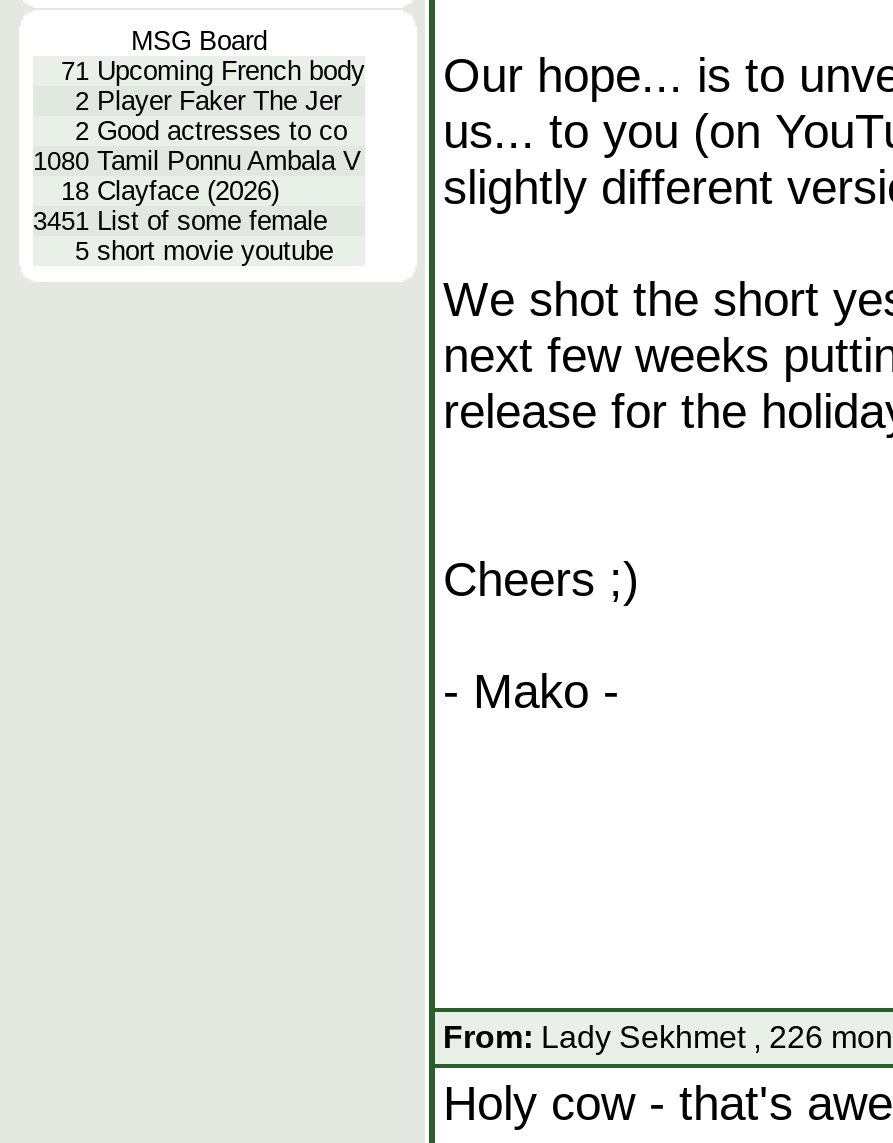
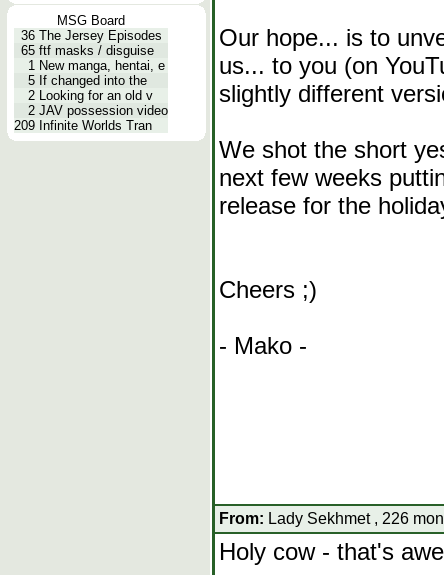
- 71 Upcoming French body
- 2 Player Faker The Jer
- 2 Good actresses to co
- 1080 Tamil Ponnu Ambala V
- 18 Clayface (2026)
- 3451 List of some female
- 5 short movie youtube
+ 36 The Jersey Episodes
+ 65 ftf masks / disguise
+ 1 New manga, hentai, e
+ 5 If changed into the
+ 2 Looking for an old v
+ 2 JAV possession video
+ 209 Infinite Worlds Tran
